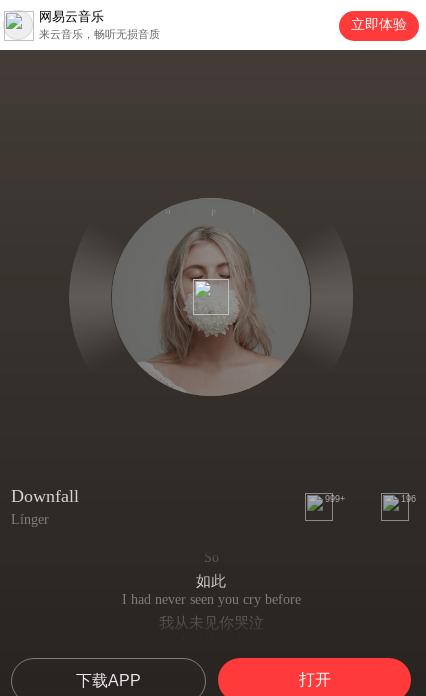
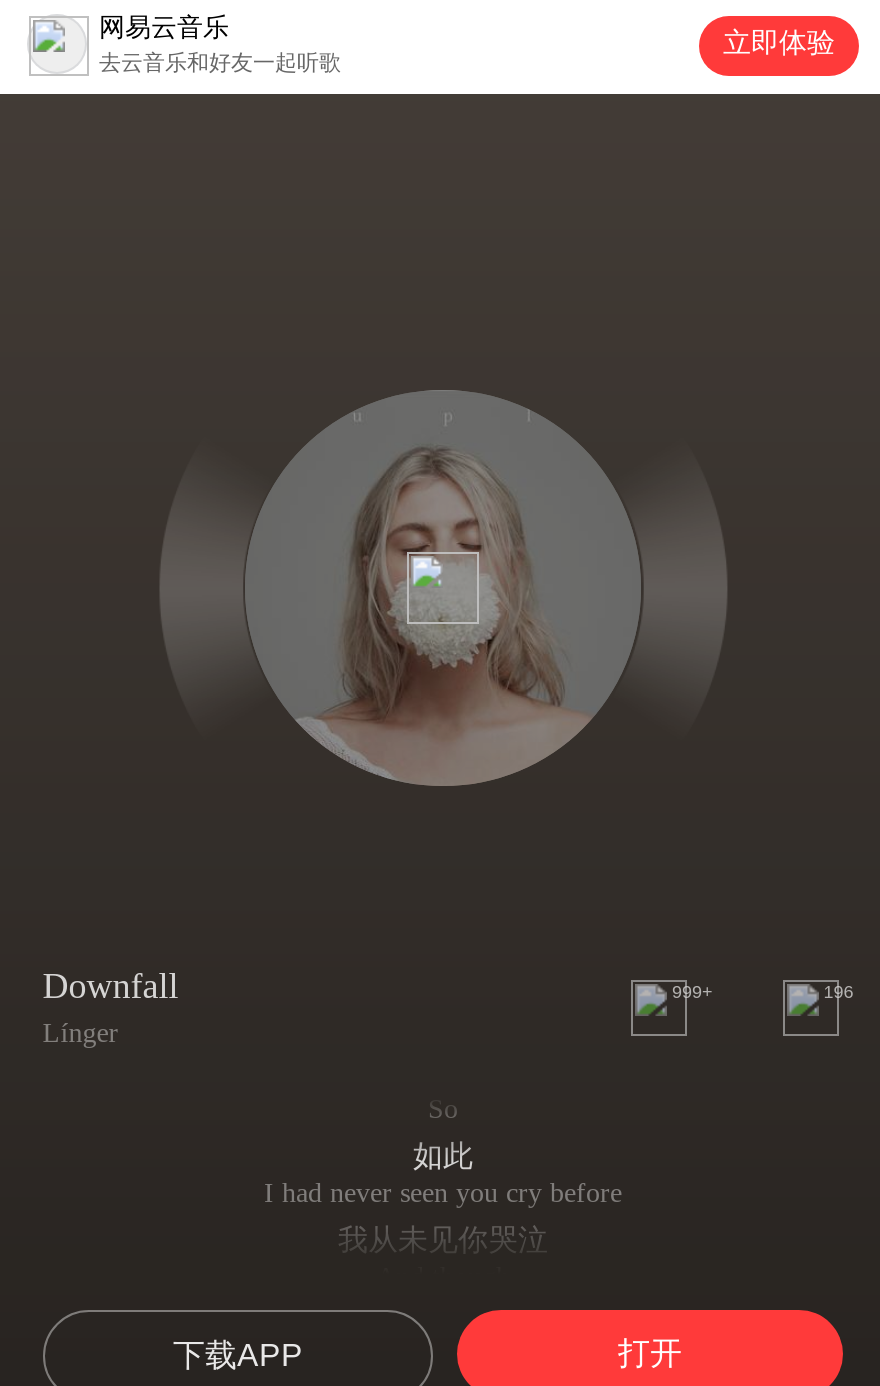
- 来云音乐，畅听无损音质
+ 去云音乐和好友一起听歌
